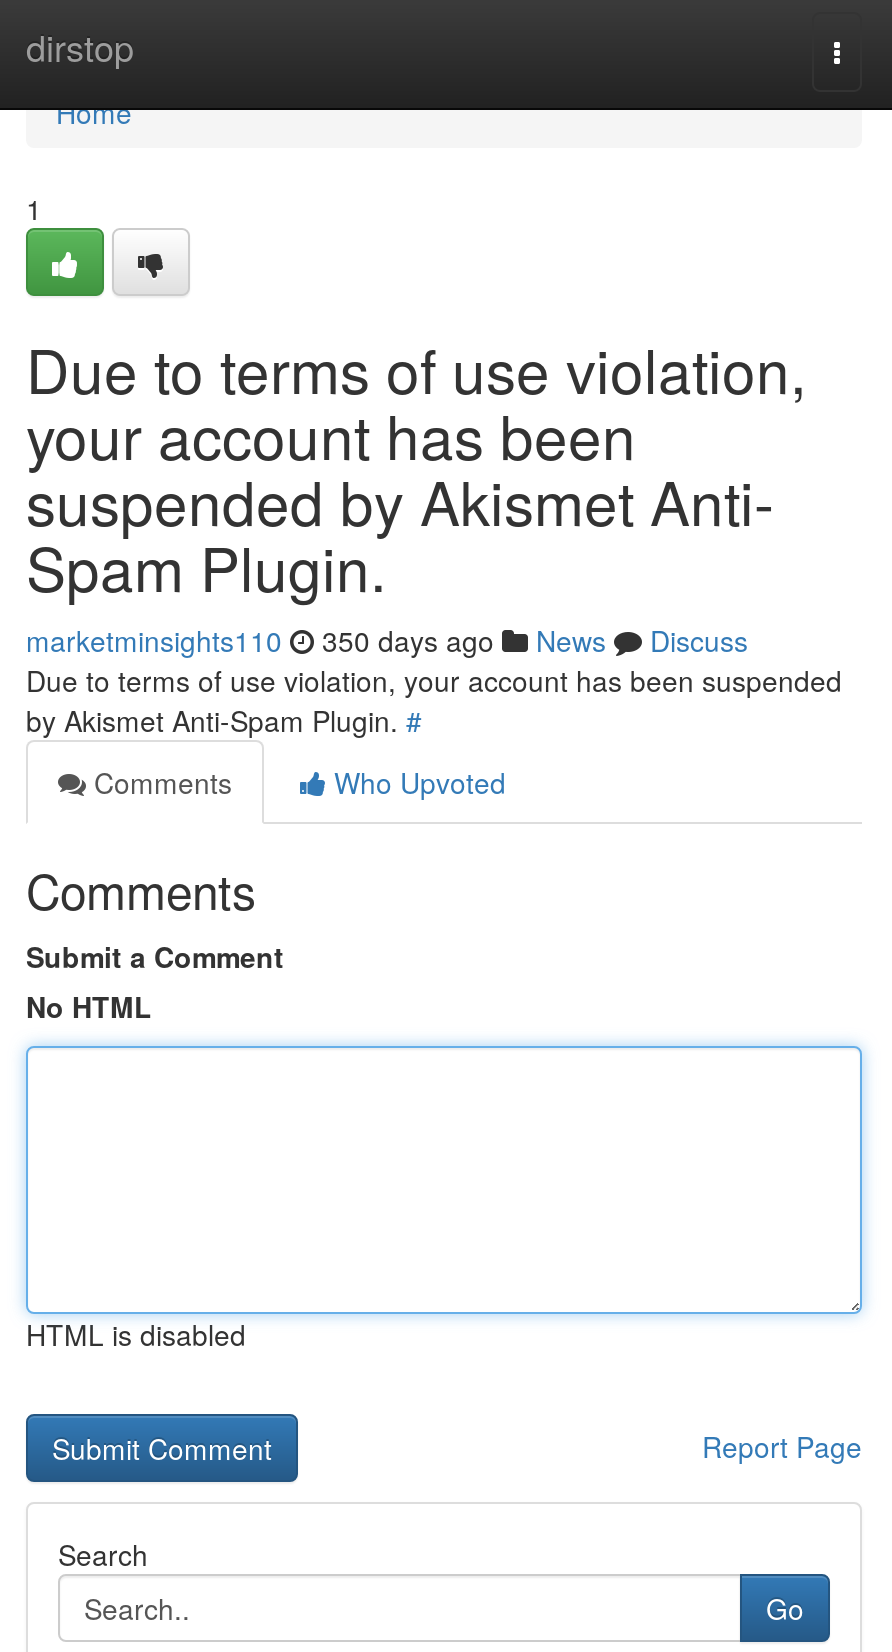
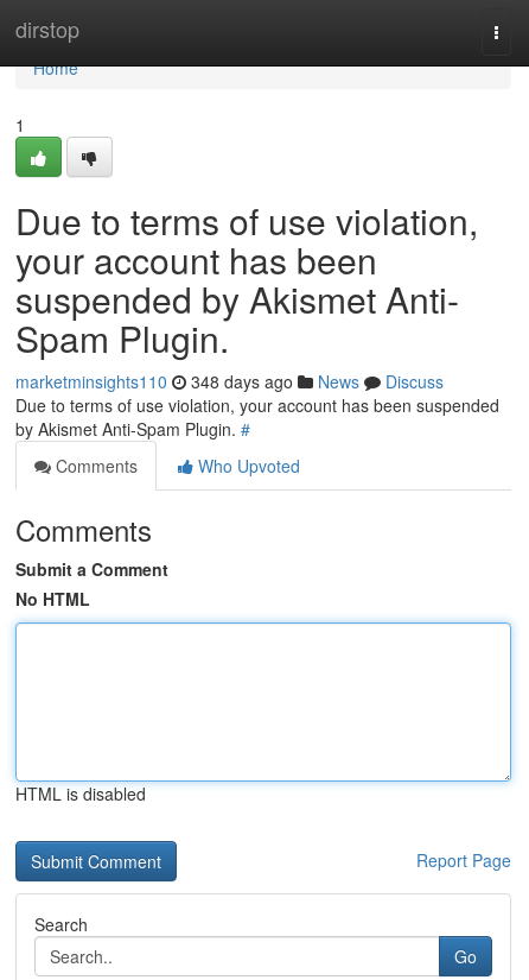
- marketminsights110 350 days ago News Discuss
+ marketminsights110 348 days ago News Discuss
